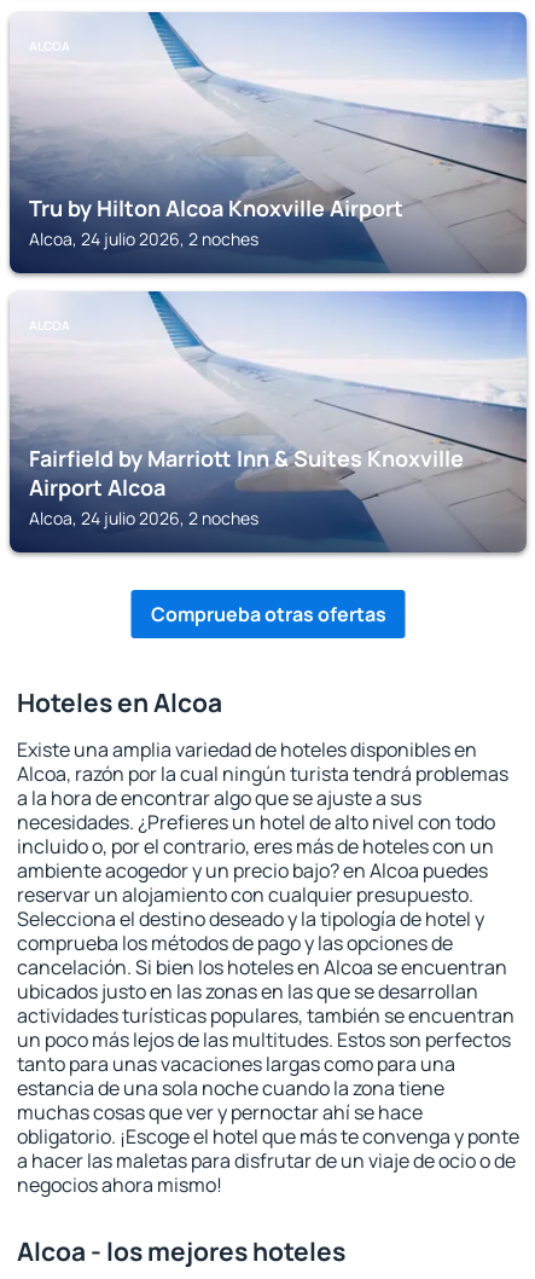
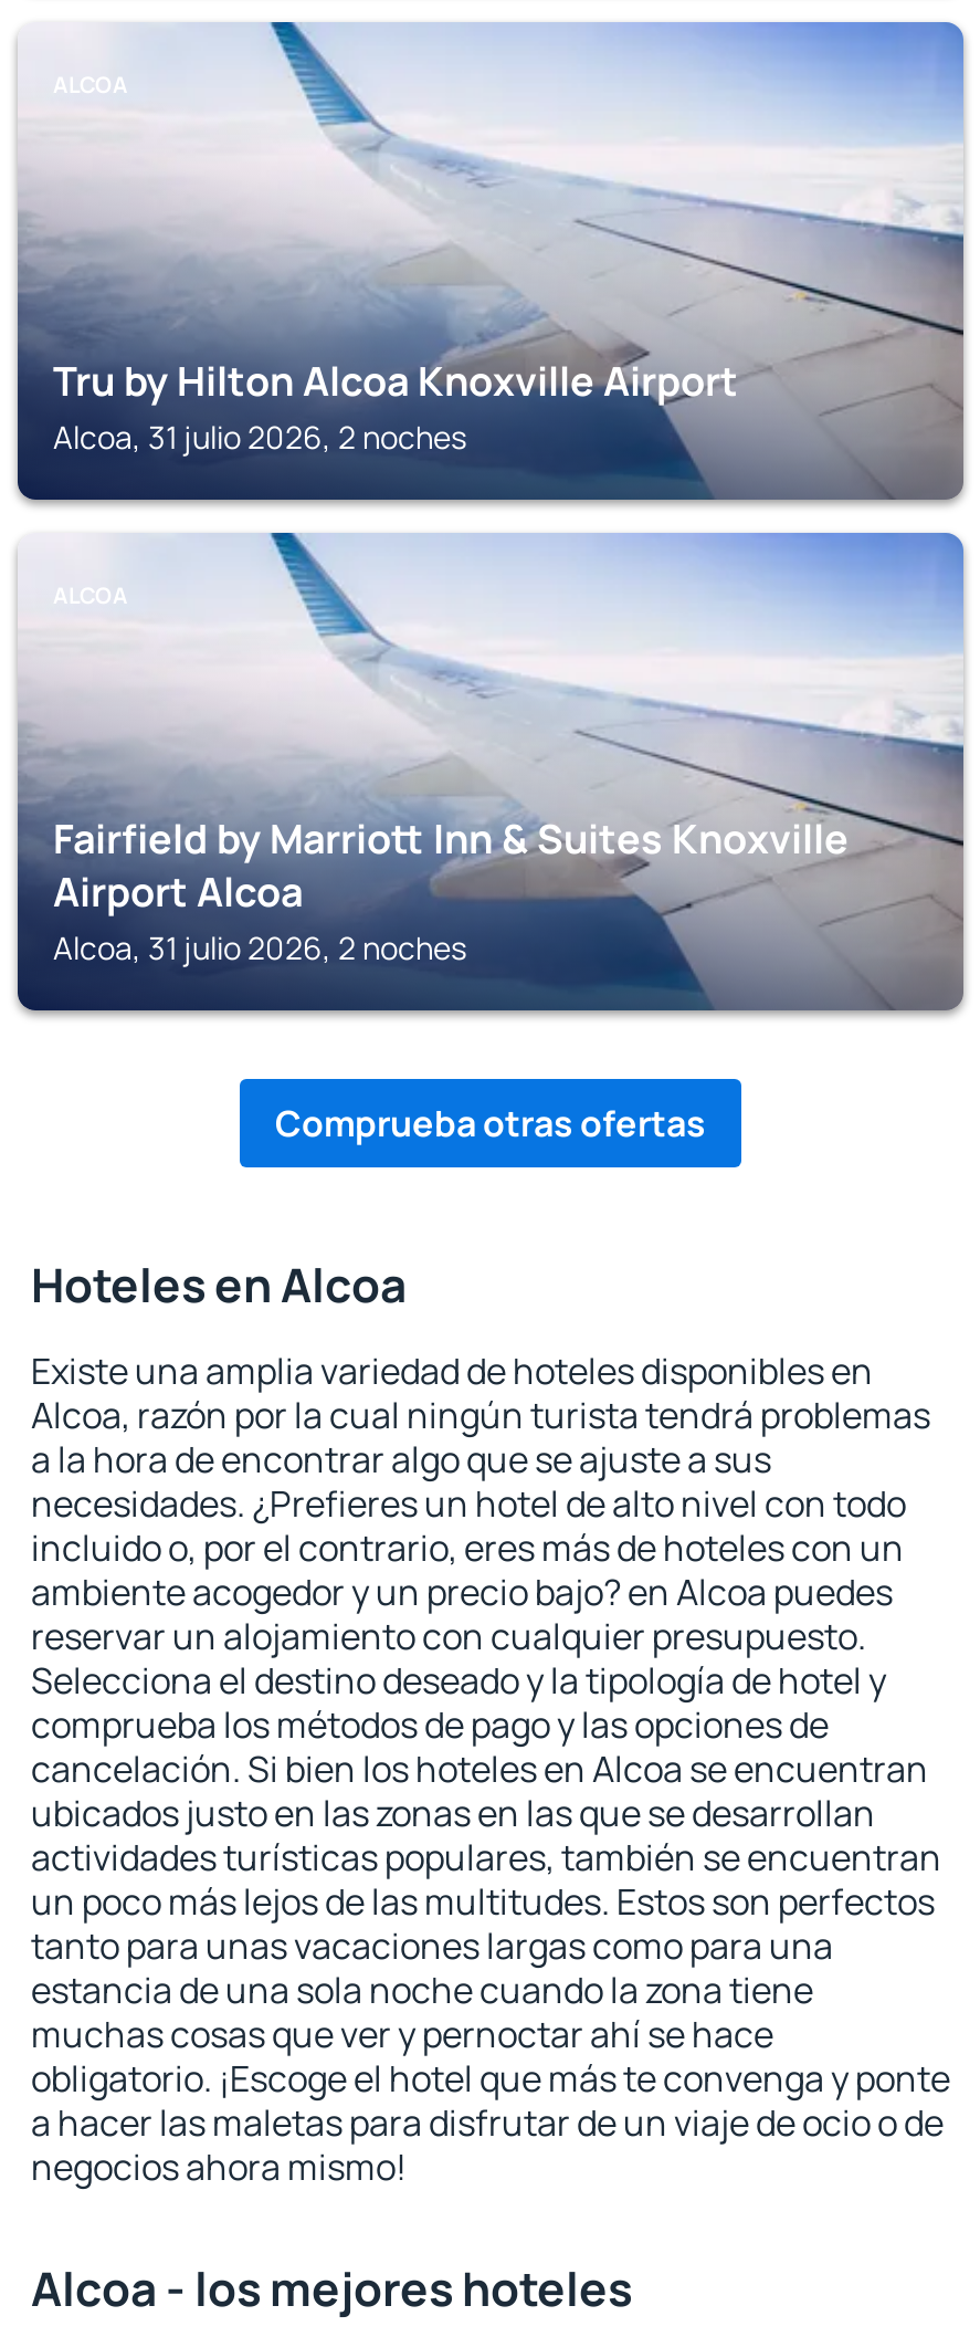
- Alcoa, 24 julio 2026, 2 noches
+ Alcoa, 31 julio 2026, 2 noches

- Alcoa, 24 julio 2026, 2 noches
+ Alcoa, 31 julio 2026, 2 noches
